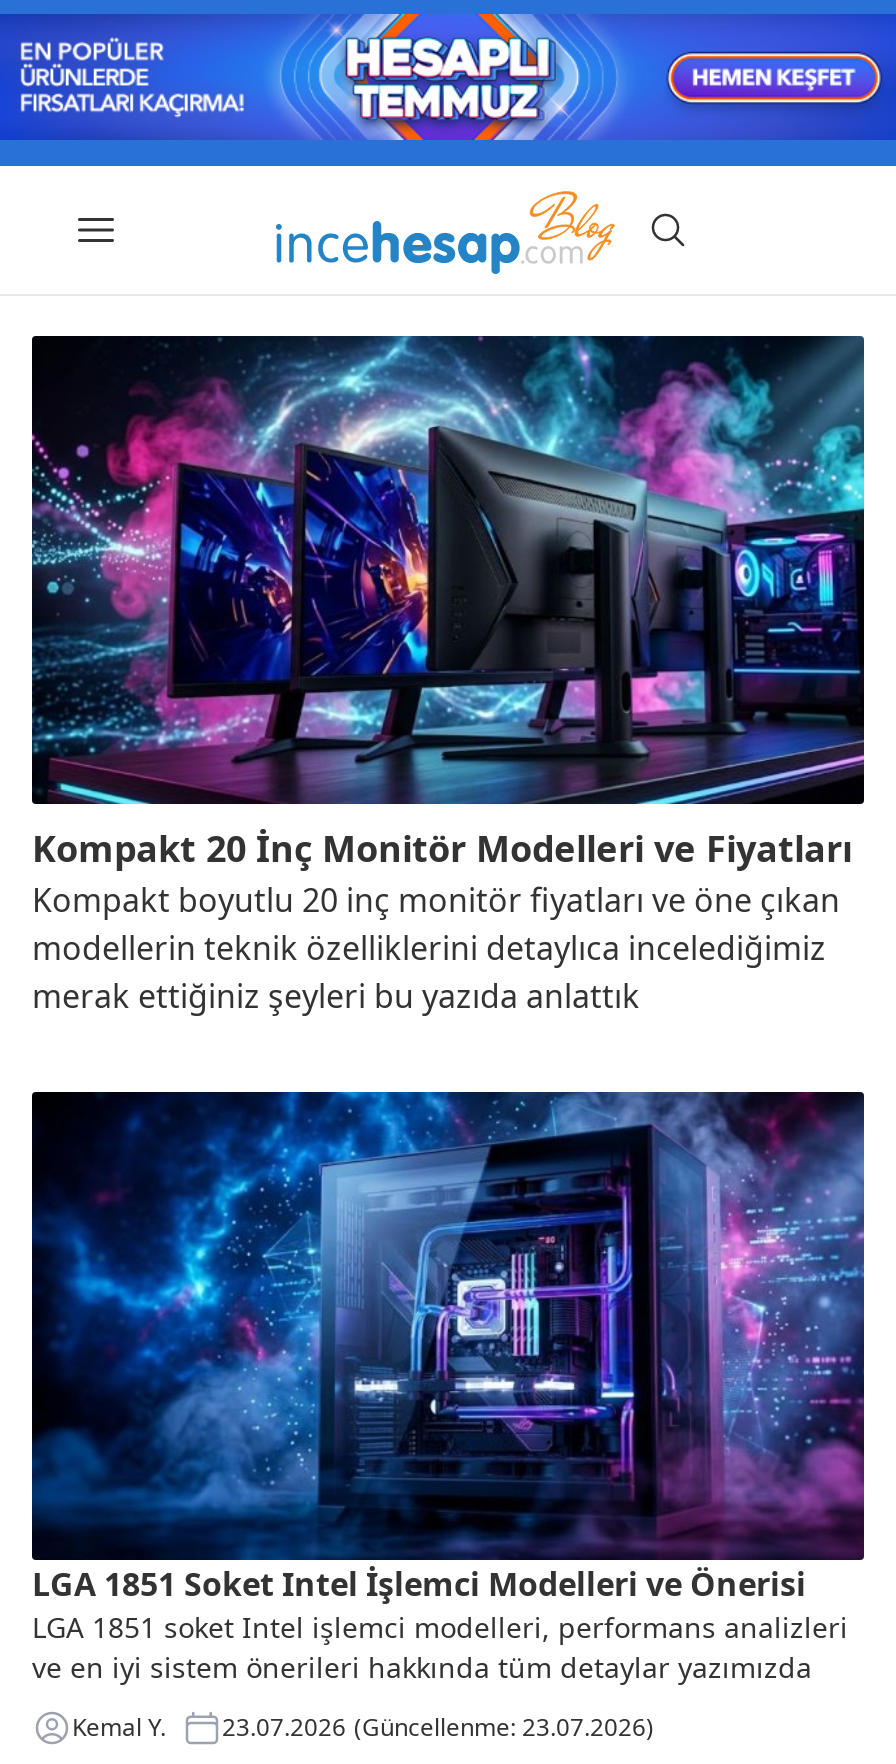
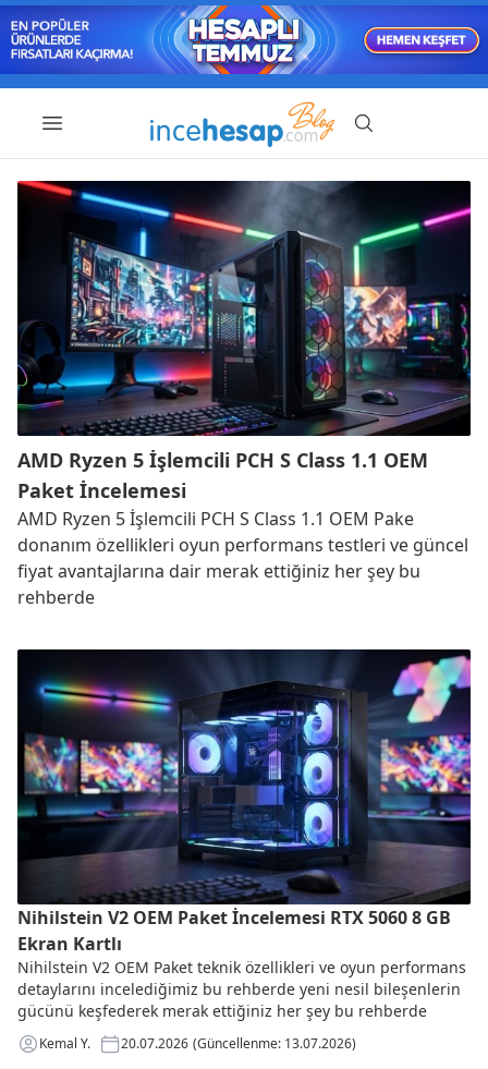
- [image]
- Kompakt 20 İnç Monitör Modelleri ve Fiyatları
- Kompakt boyutlu 20 inç monitör fiyatları ve öne çıkan
- modellerin teknik özelliklerini detaylıca incelediğimiz
- merak ettiğiniz şeyleri bu yazıda anlattık
+ [image]
+ AMD Ryzen 5 İşlemcili PCH S Class 1.1 OEM
+ Paket İncelemesi
+ AMD Ryzen 5 İşlemcili PCH S Class 1.1 OEM Pake
+ donanım özellikleri oyun performans testleri ve güncel
+ fiyat avantajlarına dair merak ettiğiniz her şey bu
+ rehberde

- [image]
- LGA 1851 Soket Intel İşlemci Modelleri ve Önerisi
- LGA 1851 soket Intel işlemci modelleri, performans analizleri
- ve en iyi sistem önerileri hakkında tüm detaylar yazımızda
+ [image]
+ Nihilstein V2 OEM Paket İncelemesi RTX 5060 8 GB
+ Ekran Kartlı
+ Nihilstein V2 OEM Paket teknik özellikleri ve oyun performans
+ detaylarını incelediğimiz bu rehberde yeni nesil bileşenlerin
+ gücünü keşfederek merak ettiğiniz her şey bu rehberde

- Kemal Y. 23.07.2026 (Güncellenme: 23.07.2026)
+ Kemal Y. 20.07.2026 (Güncellenme: 13.07.2026)
